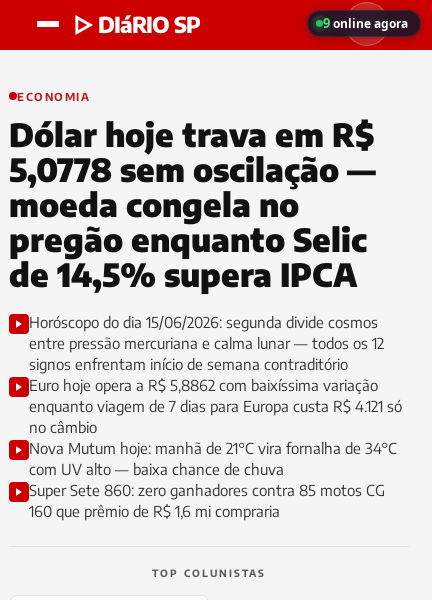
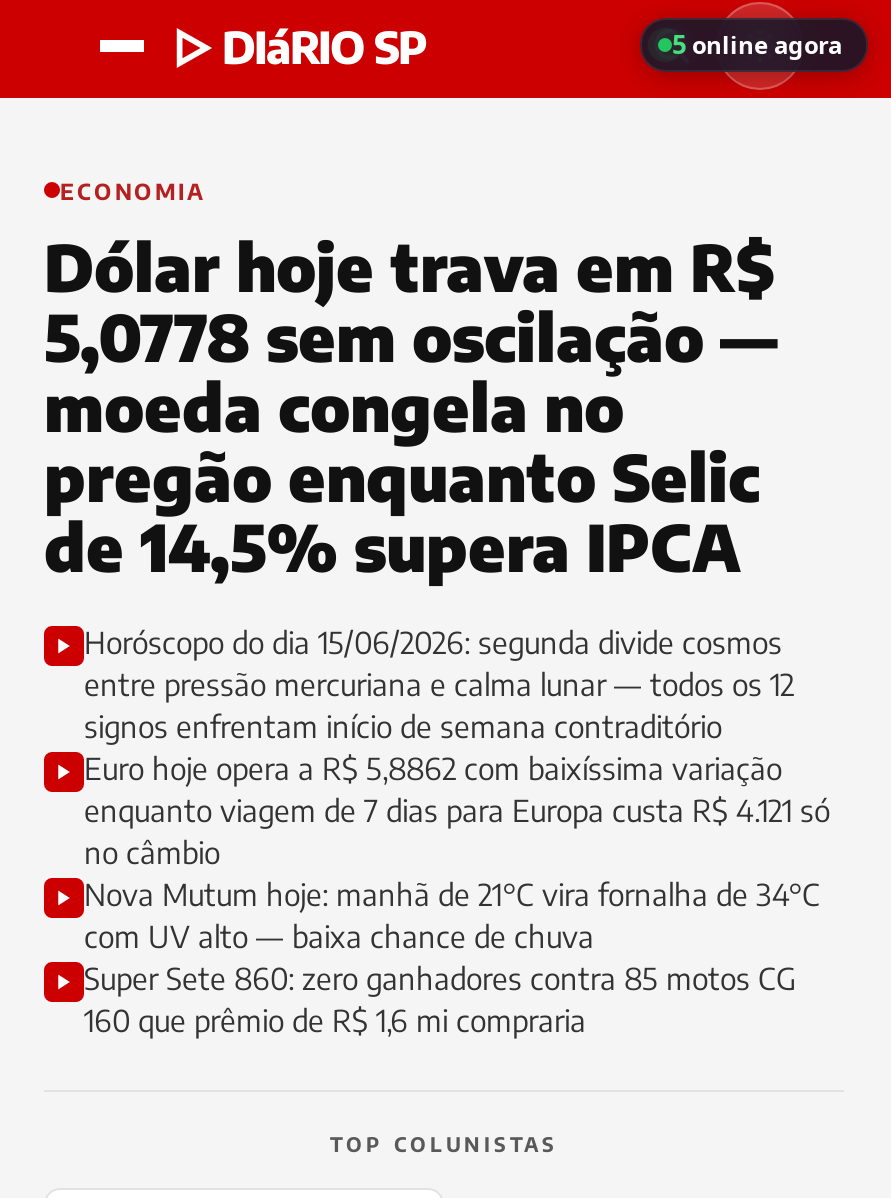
- 9 online agora
+ 5 online agora
